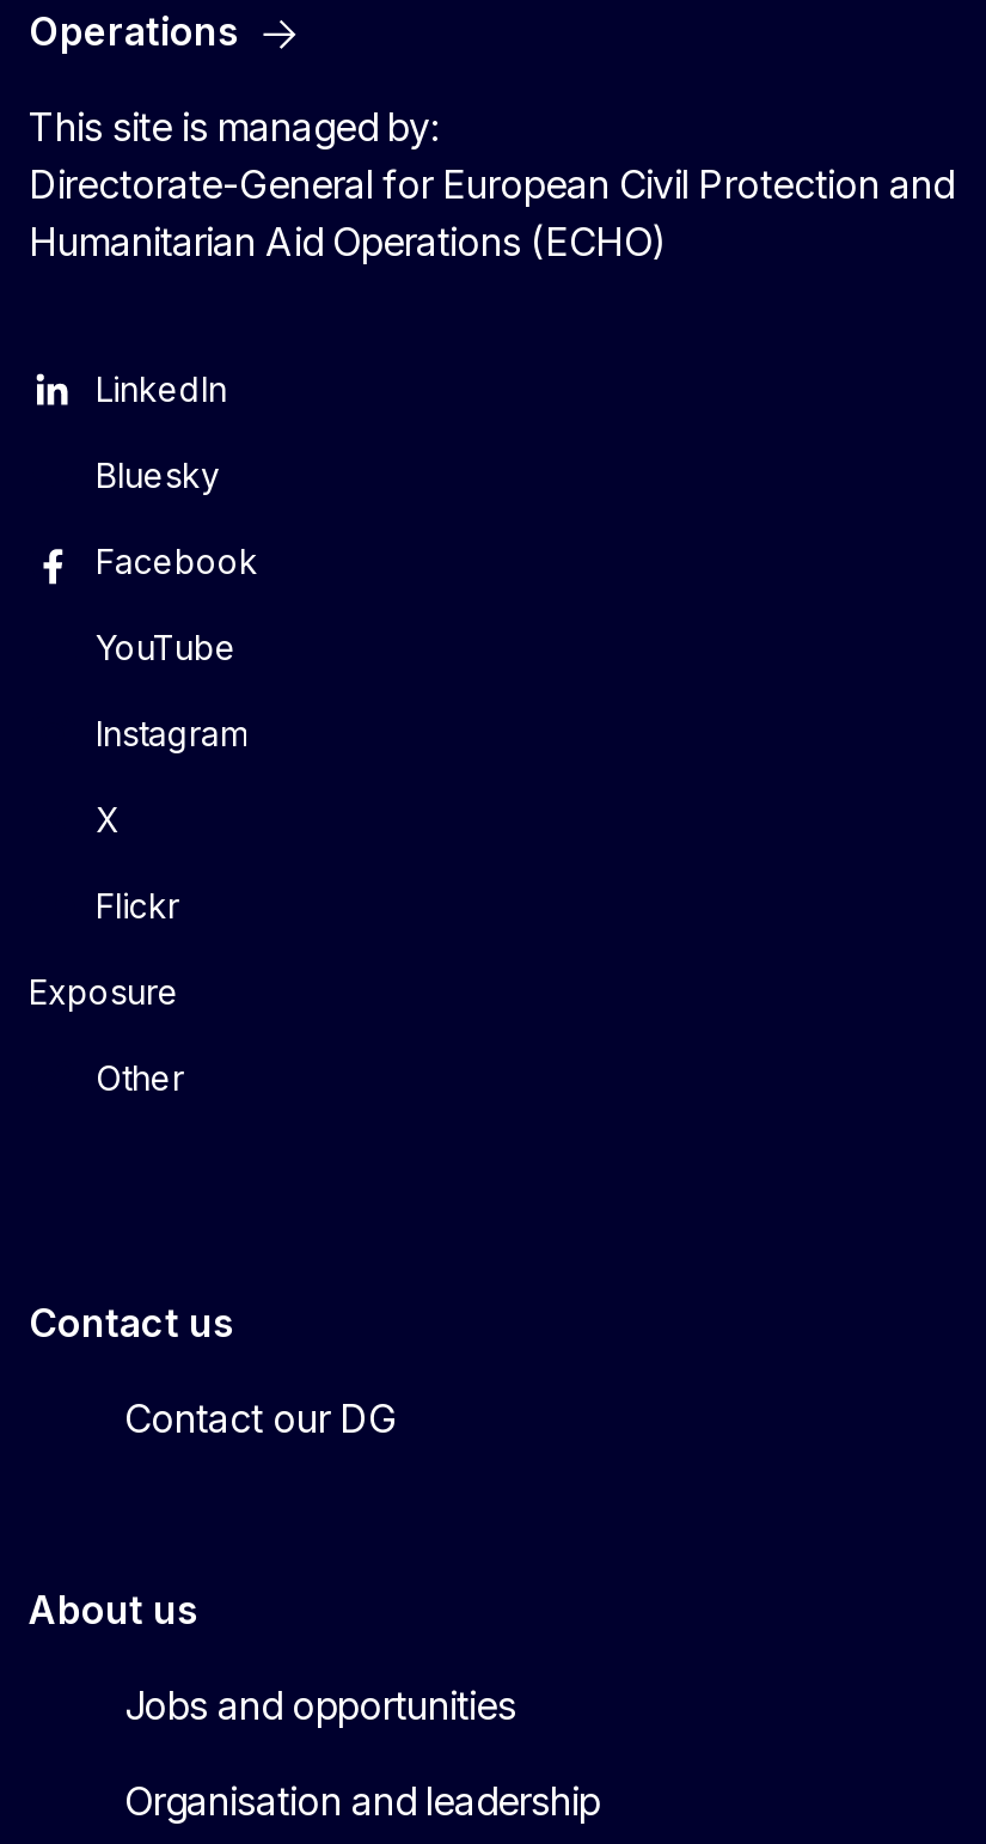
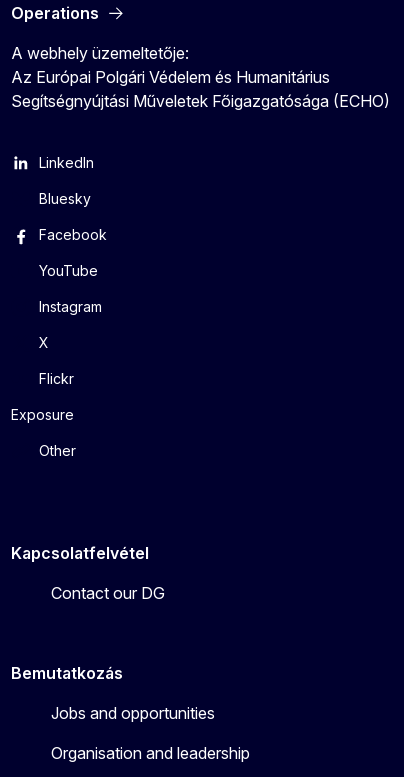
- This site is managed by:
- Directorate-General for European Civil Protection and
- Humanitarian Aid Operations (ECHO)
+ A webhely üzemeltetője:
+ Az Európai Polgári Védelem és Humanitárius
+ Segítségnyújtási Műveletek Főigazgatósága (ECHO)

- Contact us
+ Kapcsolatfelvétel

- About us
+ Bemutatkozás
